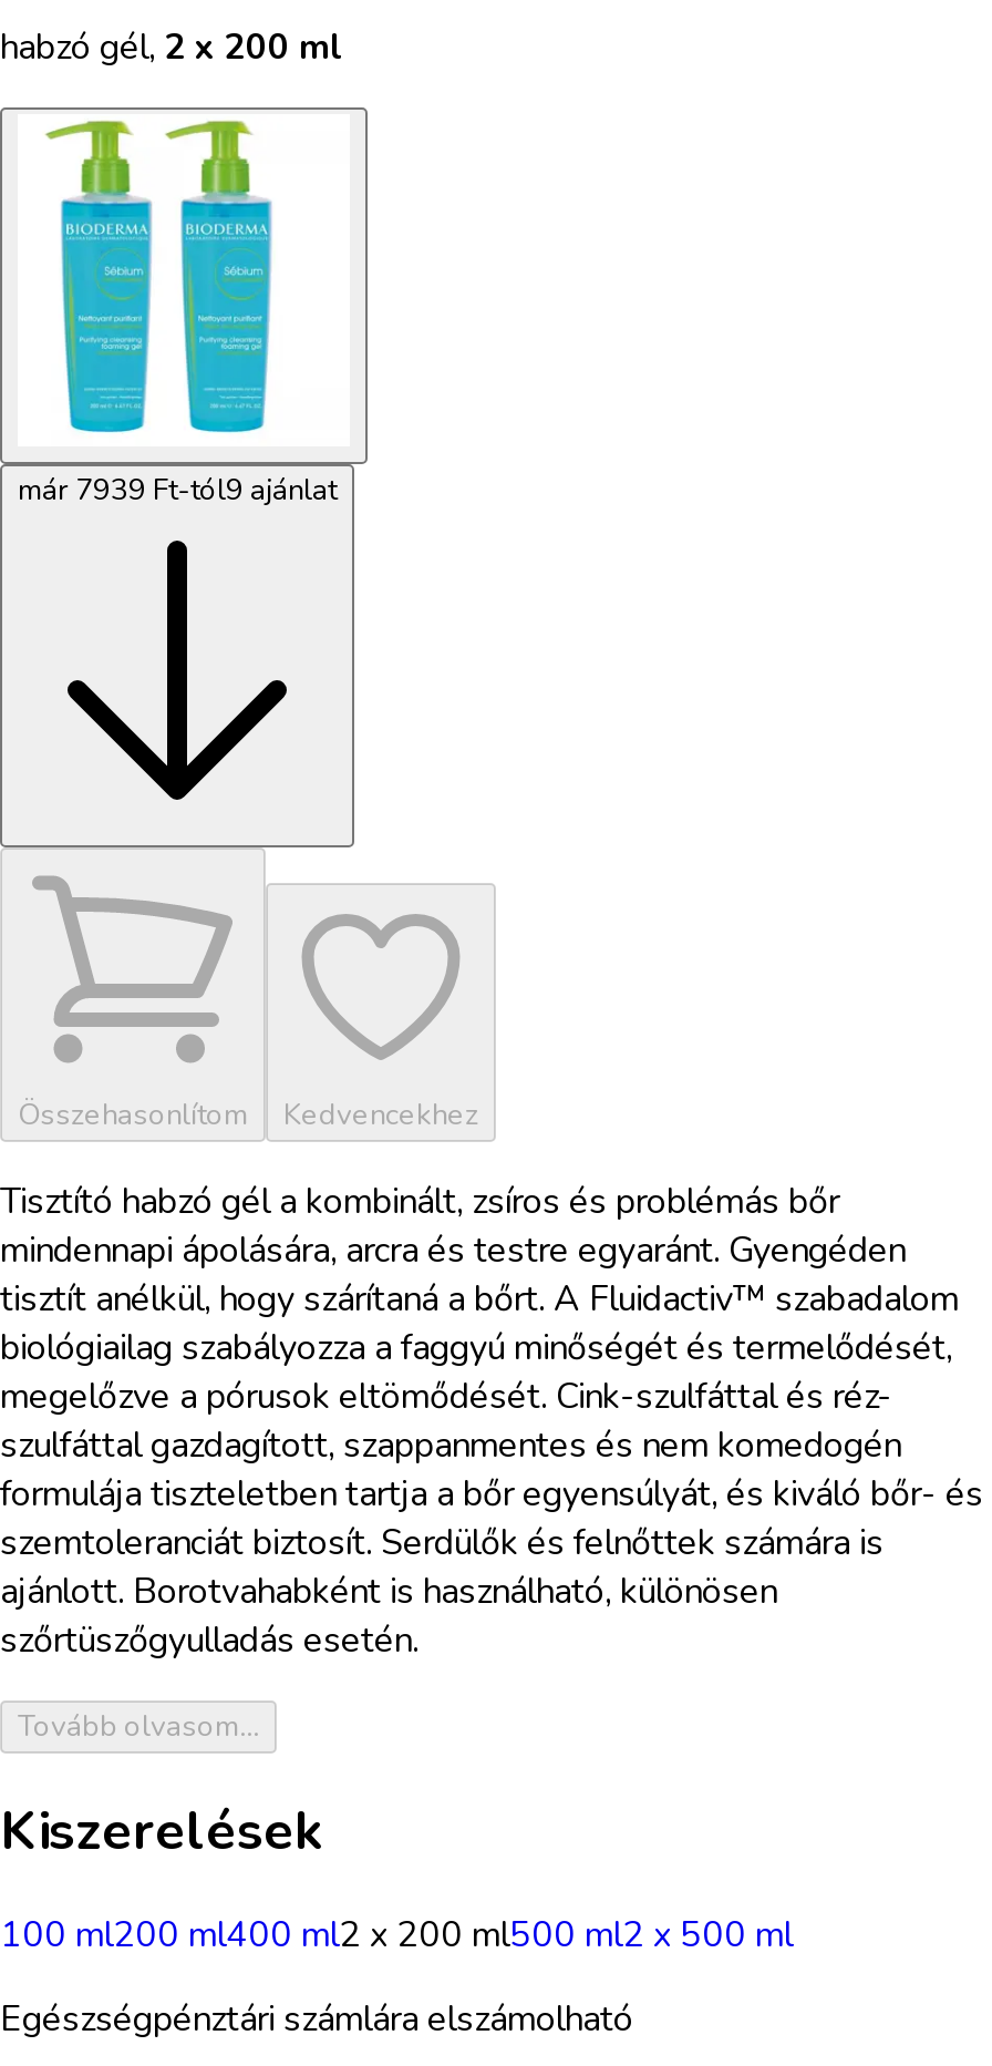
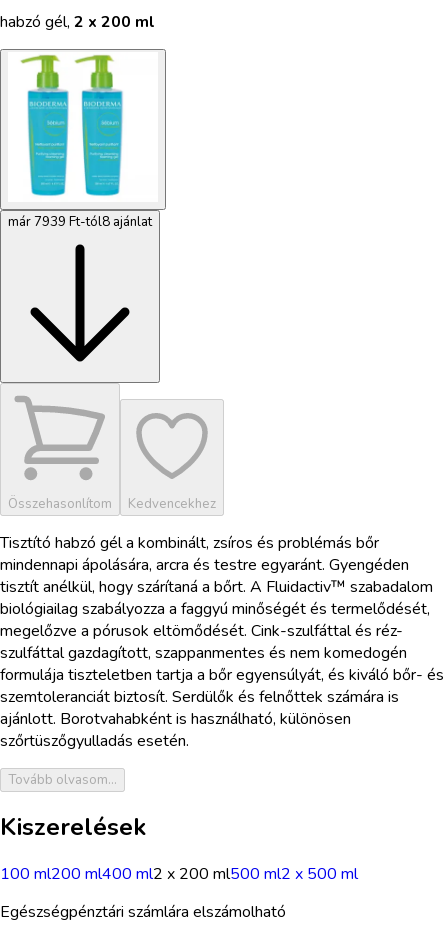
- már 7939 Ft-tól9 ajánlat
+ már 7939 Ft-tól8 ajánlat
